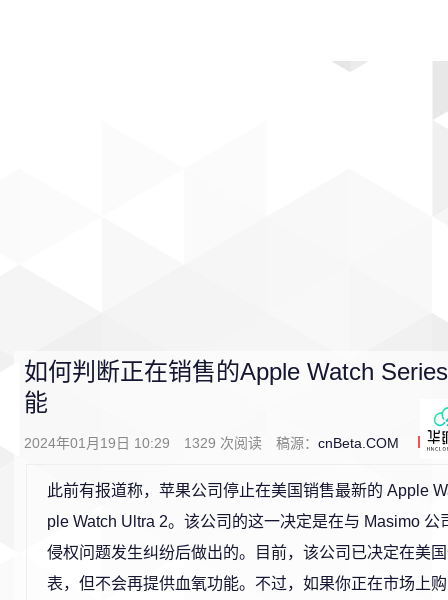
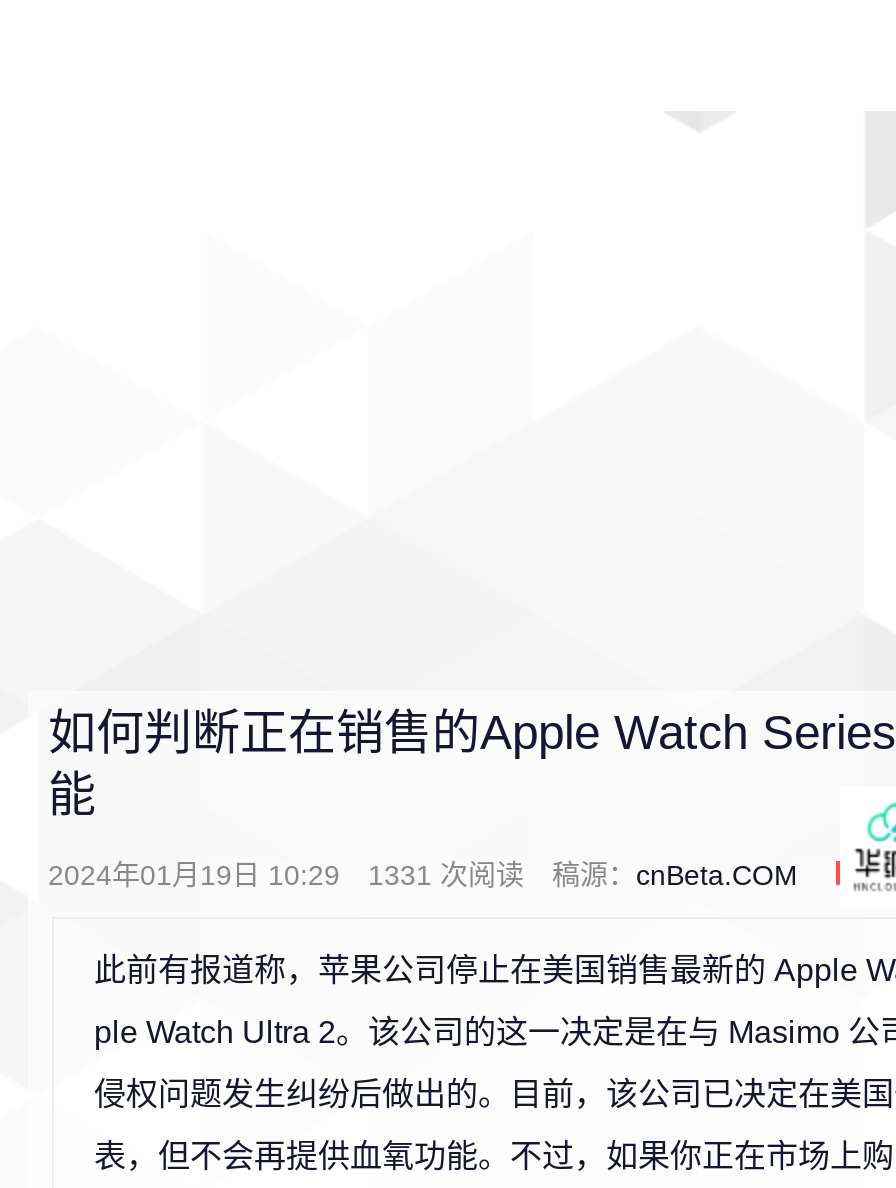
- 2024年01月19日 10:29 1329次阅读 稿源：cnBeta.COM
+ 2024年01月19日 10:29 1331次阅读 稿源：cnBeta.COM
